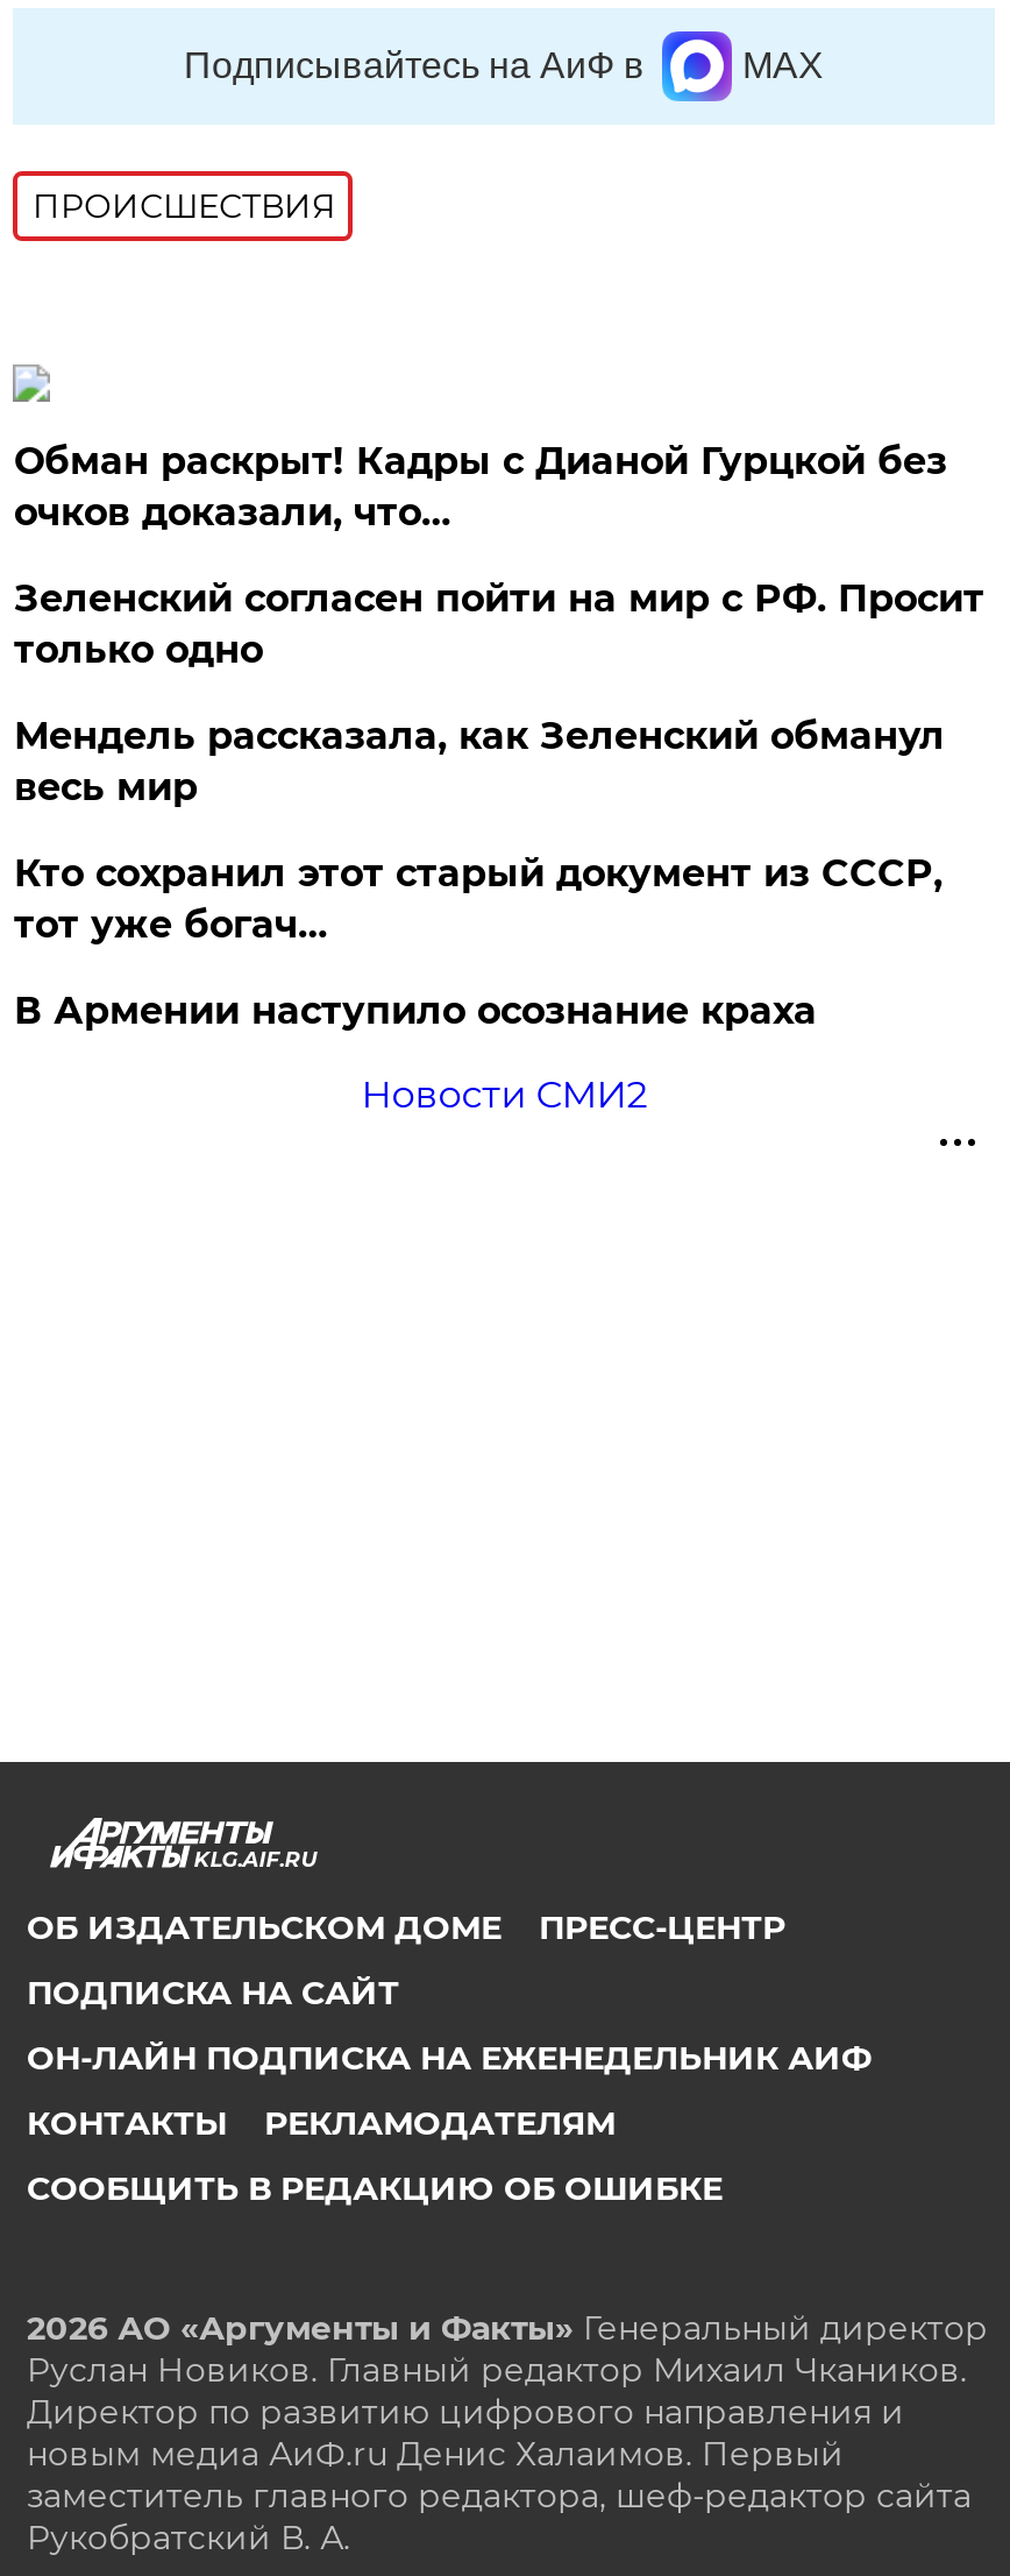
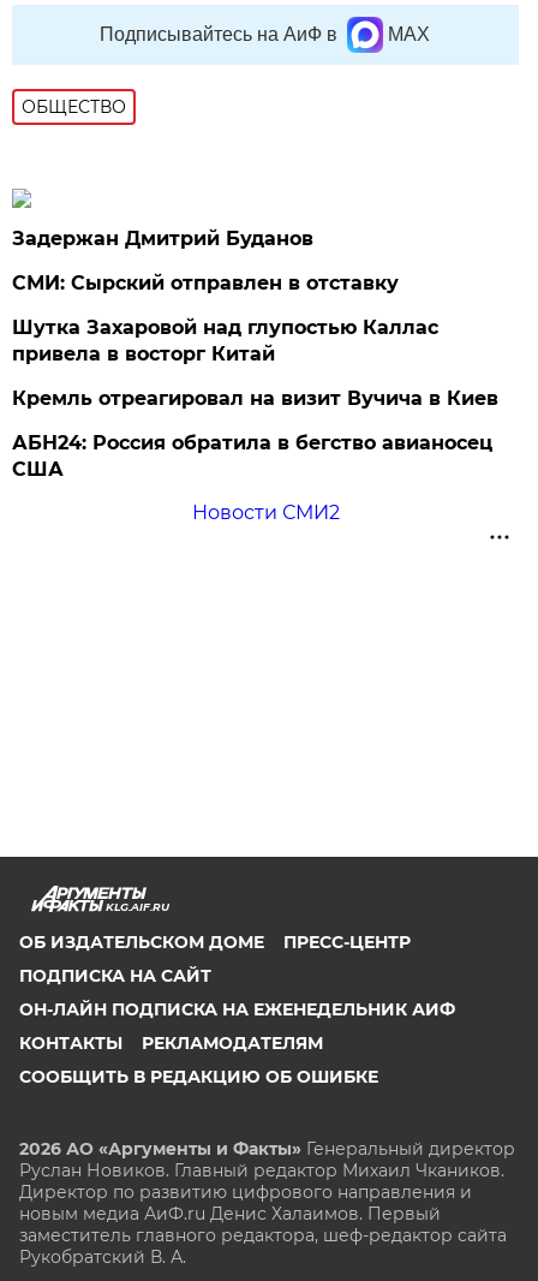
- ПРОИСШЕСТВИЯ
+ ОБЩЕСТВО

- Обман раскрыт! Кадры с Дианой Гурцкой без
- очков доказали, что…
+ Задержан Дмитрий Буданов

- Зеленский согласен пойти на мир с РФ. Просит
- только одно
+ СМИ: Сырский отправлен в отставку

- Мендель рассказала, как Зеленский обманул
- весь мир
+ Шутка Захаровой над глупостью Каллас
+ привела в восторг Китай

- Кто сохранил этот старый документ из СССР,
- тот уже богач…
+ Кремль отреагировал на визит Вучича в Киев

- В Армении наступило осознание краха
+ АБН24: Россия обратила в бегство авианосец
+ США
